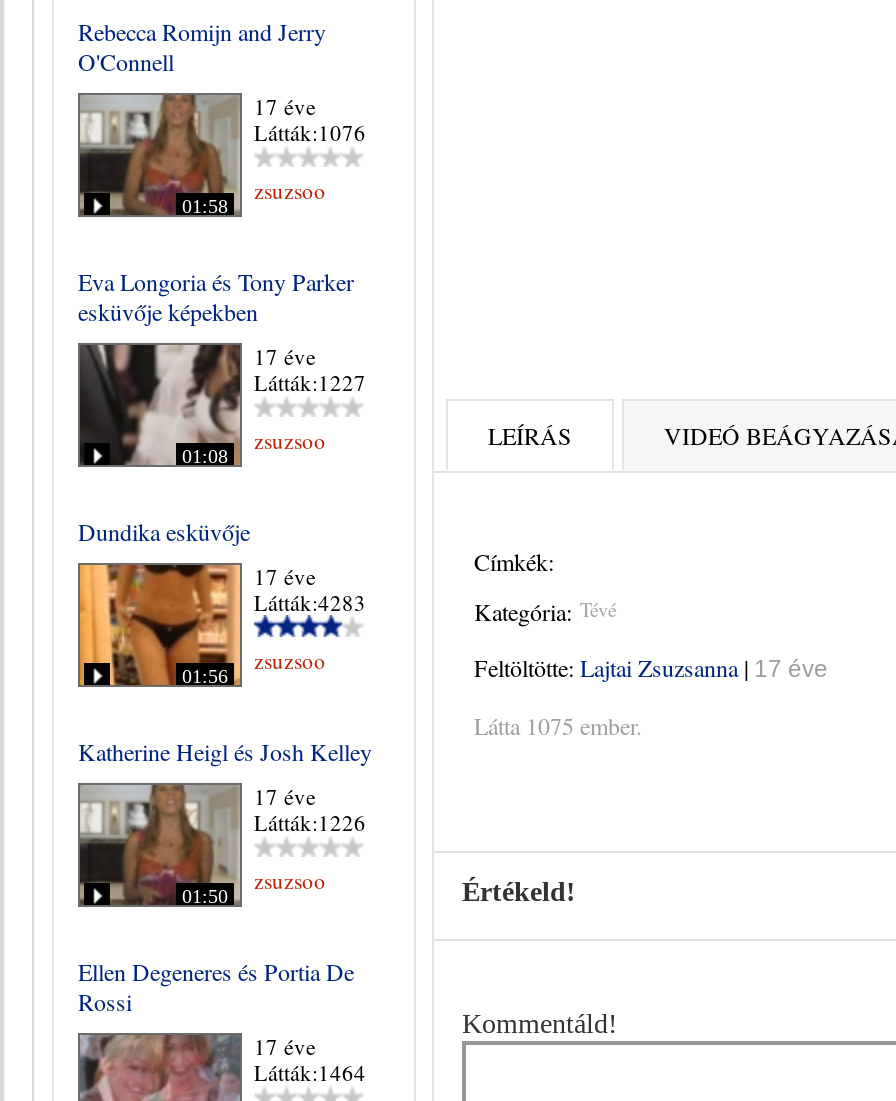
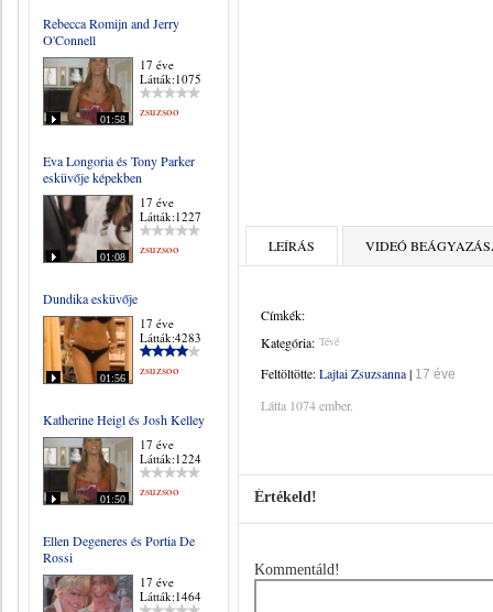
- Látták:1076
+ Látták:1075

- Látta 1075 ember.
+ Látta 1074 ember.

- Látták:1226
+ Látták:1224
